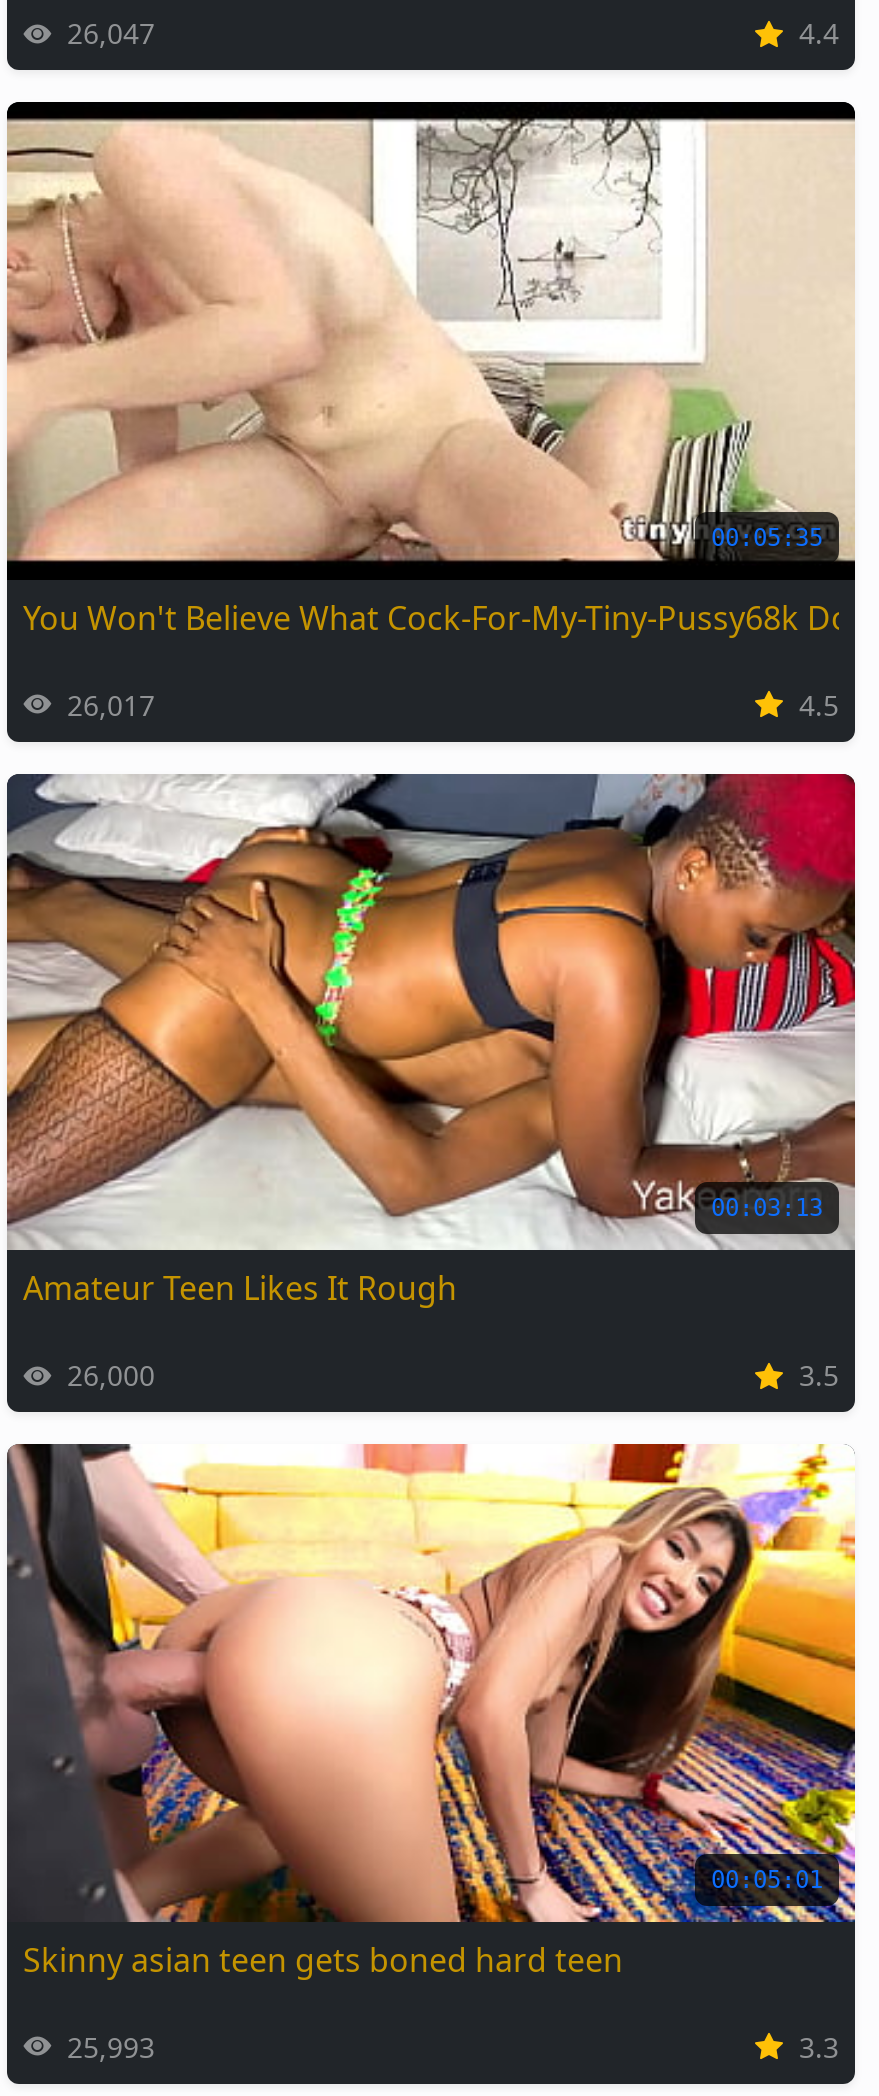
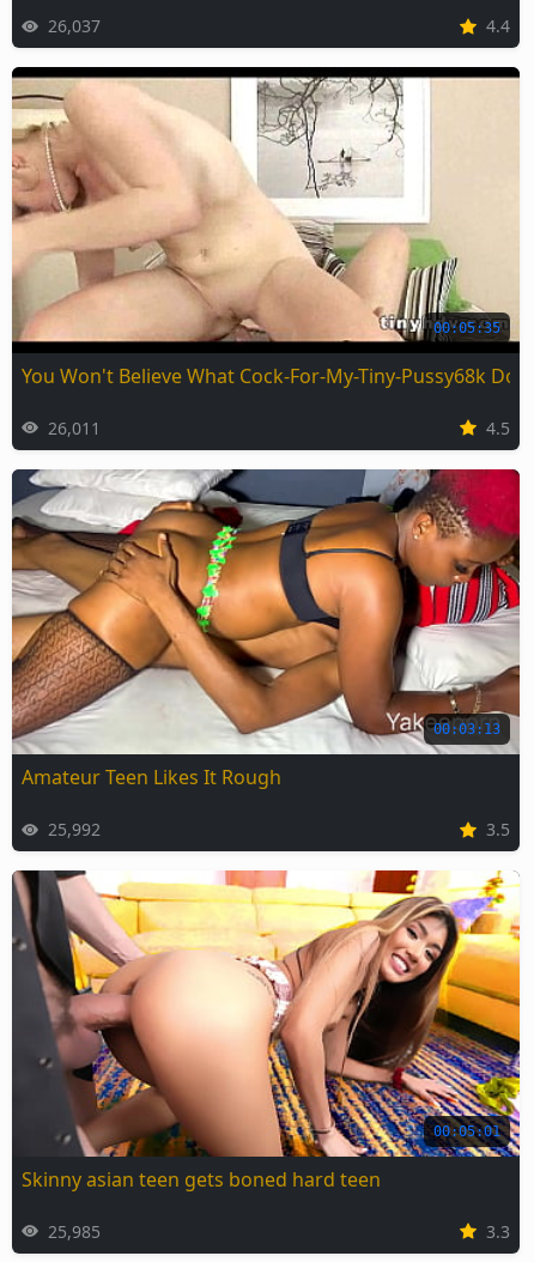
- 26,047
+ 26,037

- 26,017
+ 26,011

- 26,000
+ 25,992

- 25,993
+ 25,985
